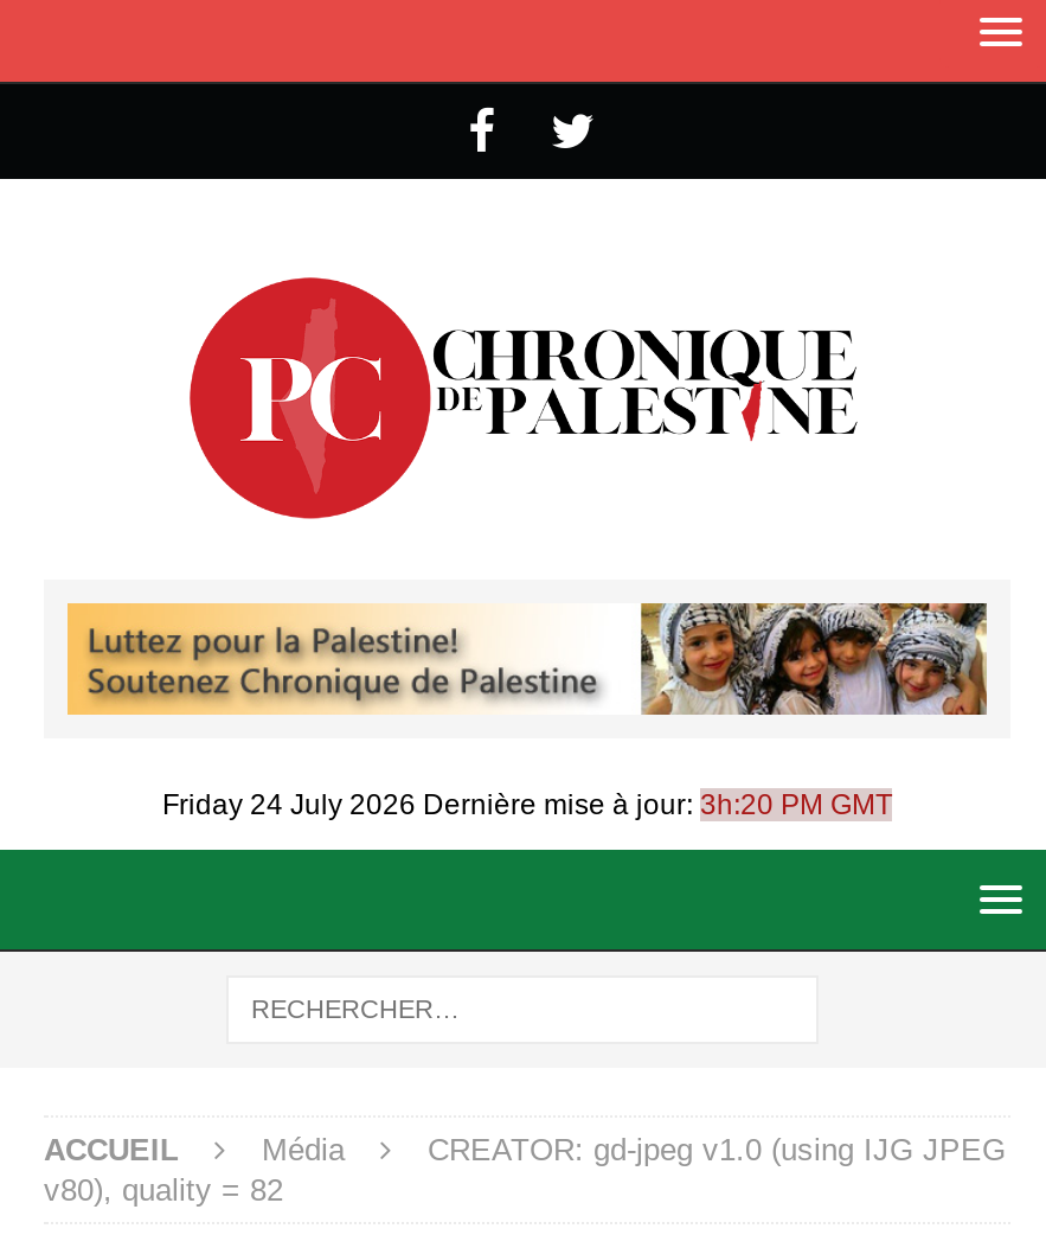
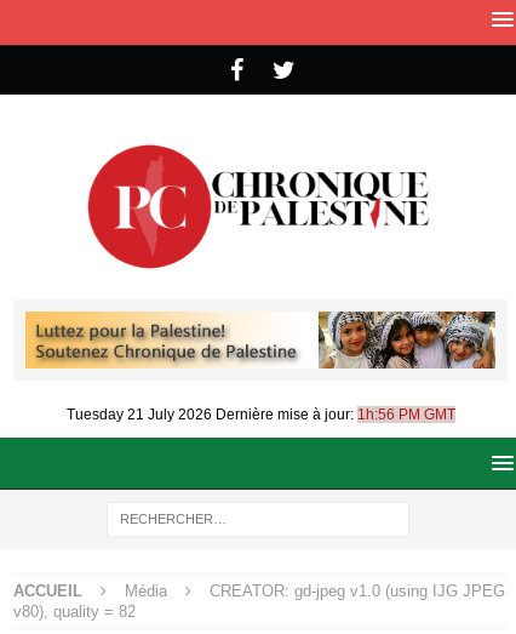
- Friday 24 July 2026 Dernière mise à jour: 3h:20 PM GMT
+ Tuesday 21 July 2026 Dernière mise à jour: 1h:56 PM GMT
